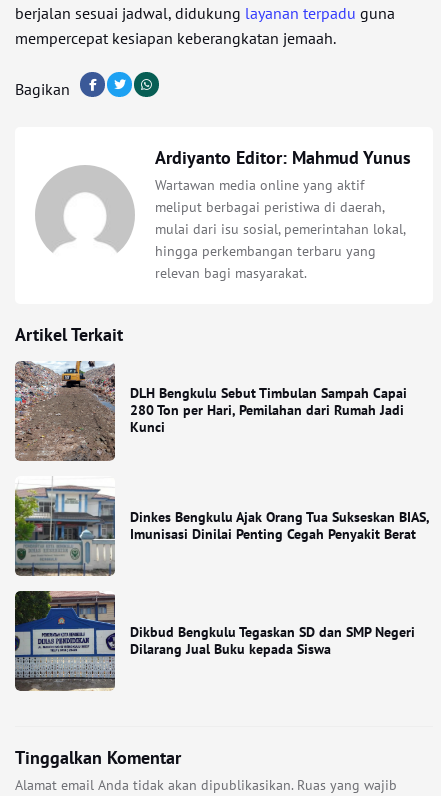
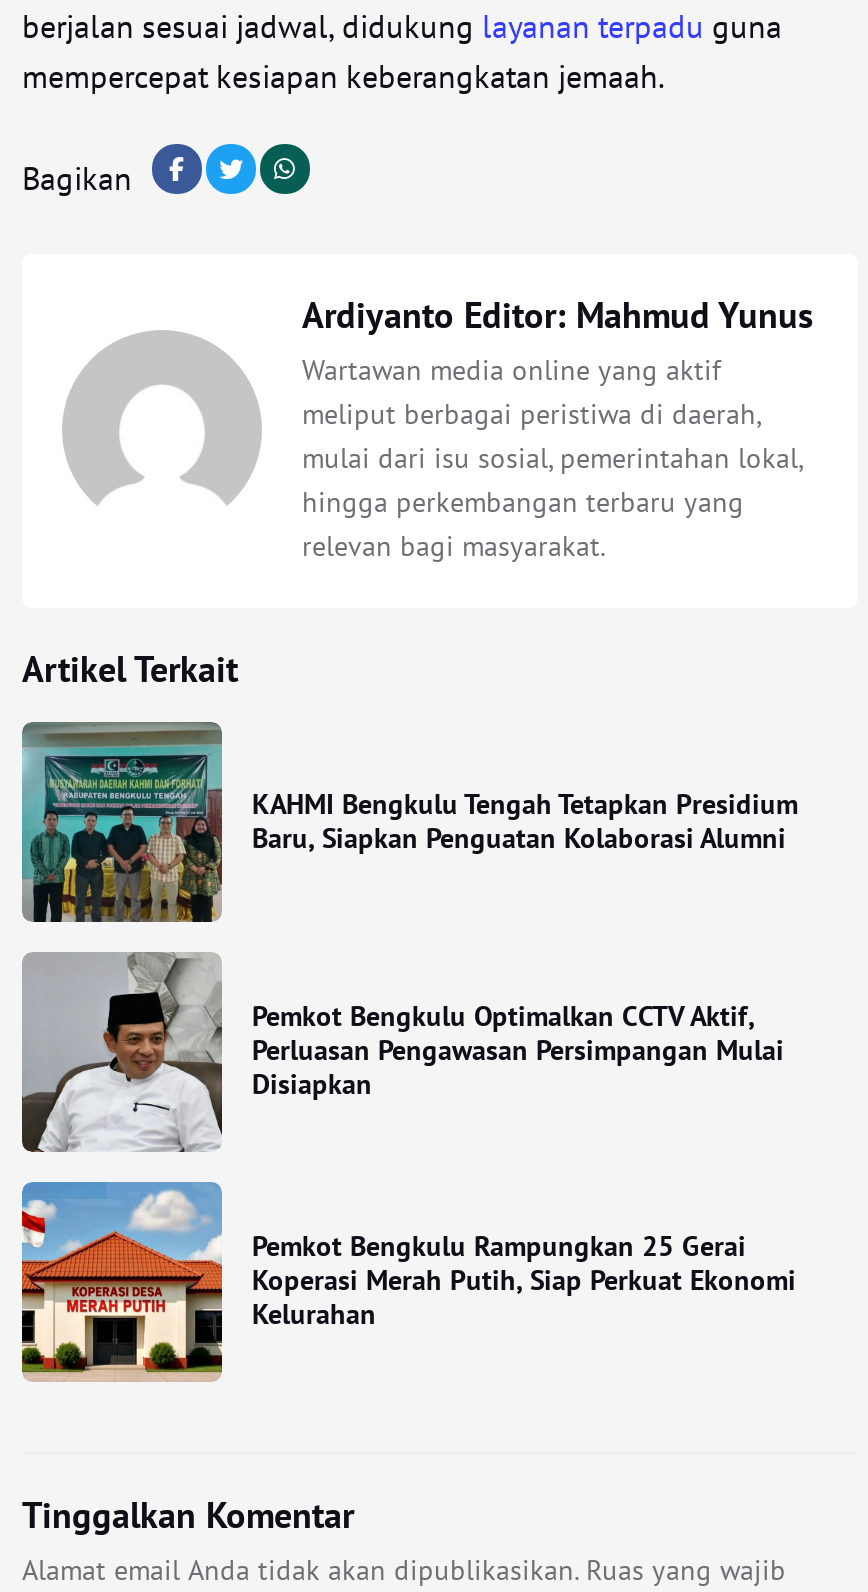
- [image]
- DLH Bengkulu Sebut Timbulan Sampah Capai
- 280 Ton per Hari, Pemilahan dari Rumah Jadi
- Kunci
+ [image]
+ KAHMI Bengkulu Tengah Tetapkan Presidium
+ Baru, Siapkan Penguatan Kolaborasi Alumni

- [image]
- Dinkes Bengkulu Ajak Orang Tua Sukseskan BIAS,
- Imunisasi Dinilai Penting Cegah Penyakit Berat
+ [image]
+ Pemkot Bengkulu Optimalkan CCTV Aktif,
+ Perluasan Pengawasan Persimpangan Mulai
+ Disiapkan

- [image]
- Dikbud Bengkulu Tegaskan SD dan SMP Negeri
- Dilarang Jual Buku kepada Siswa
+ [image]
+ Pemkot Bengkulu Rampungkan 25 Gerai
+ Koperasi Merah Putih, Siap Perkuat Ekonomi
+ Kelurahan
